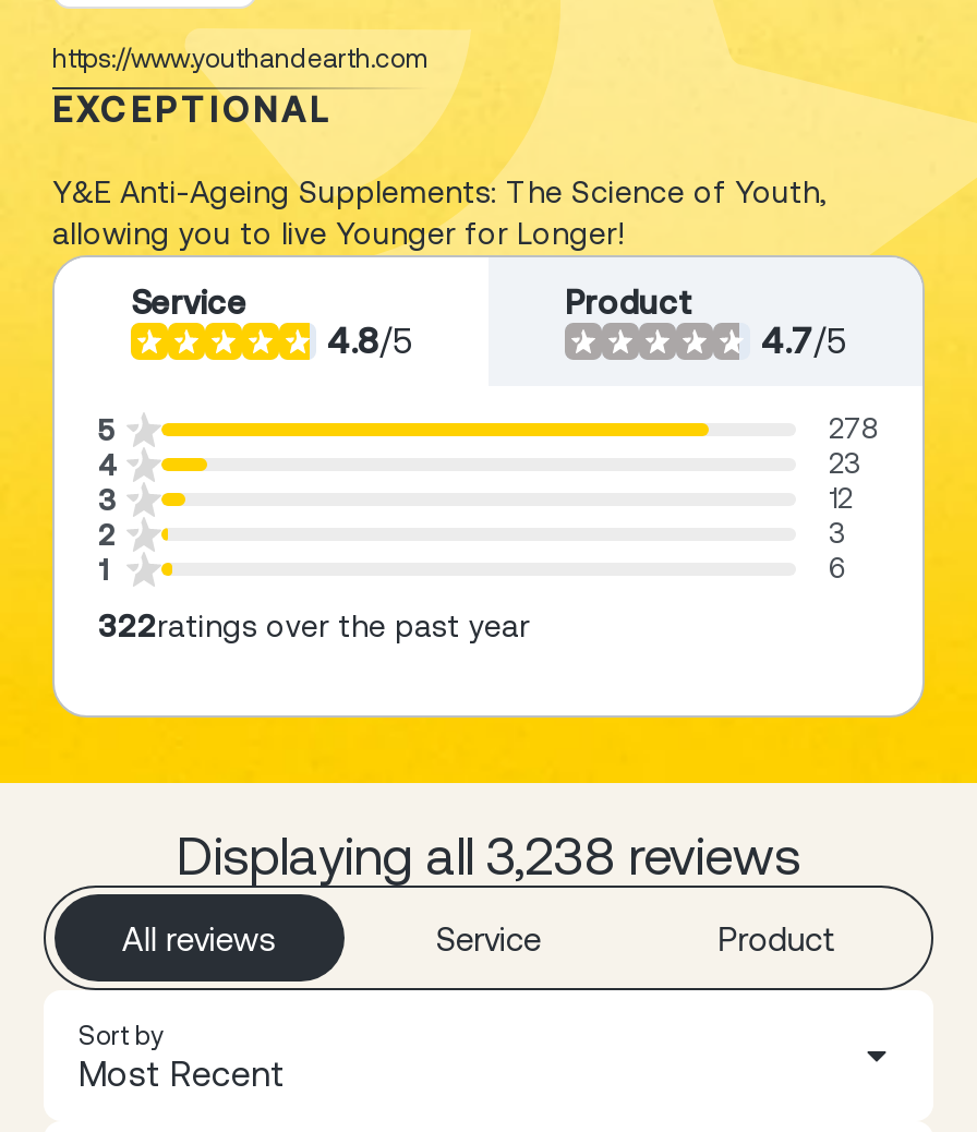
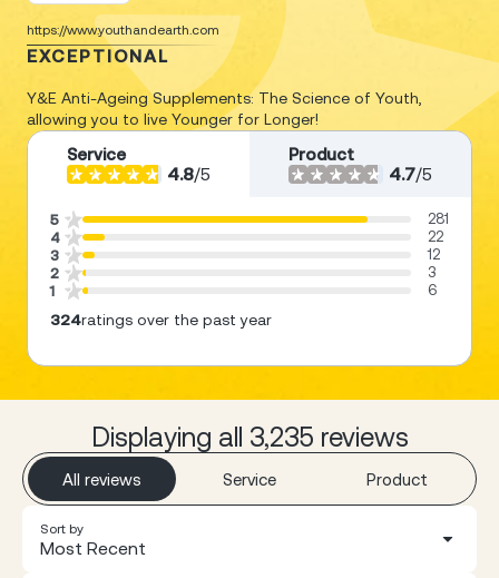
- 278
+ 281

- 23
+ 22

- 322ratings over the past year
+ 324ratings over the past year

- Displaying all 3,238 reviews
+ Displaying all 3,235 reviews
